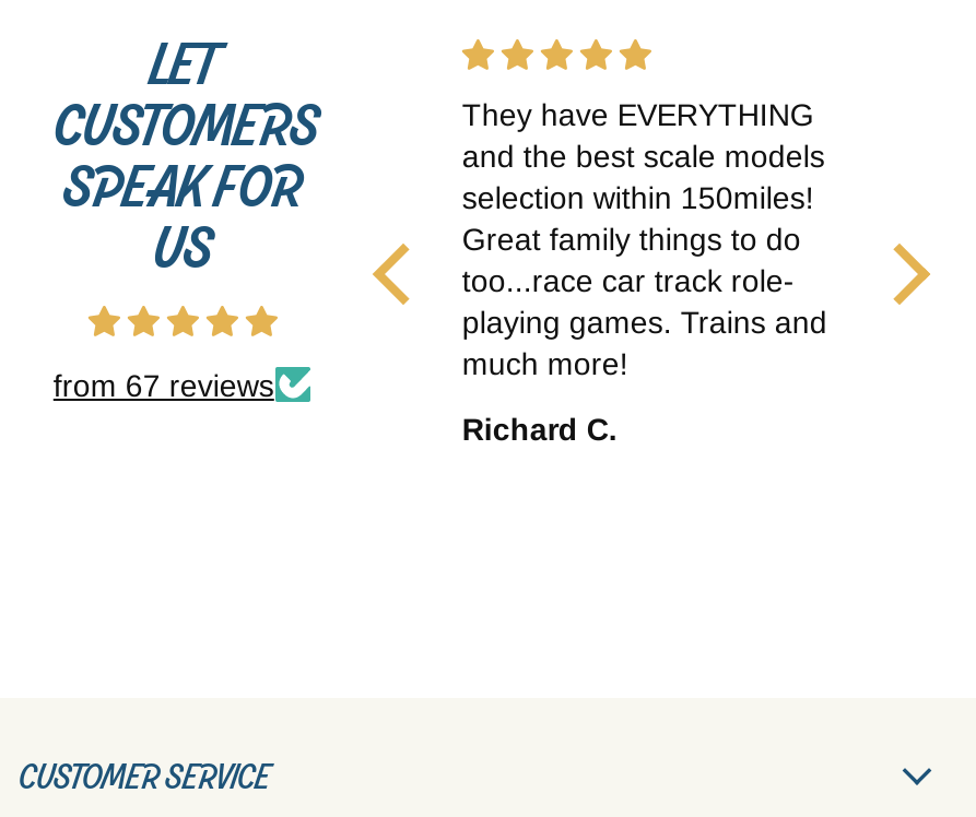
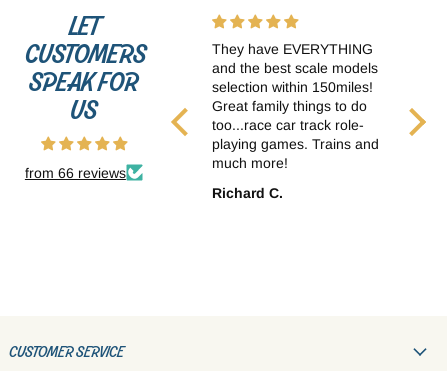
- from 67 reviews
+ from 66 reviews
